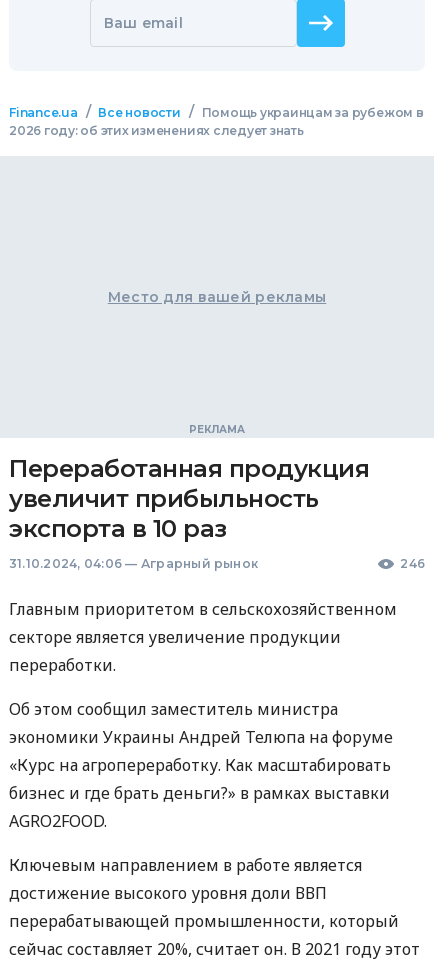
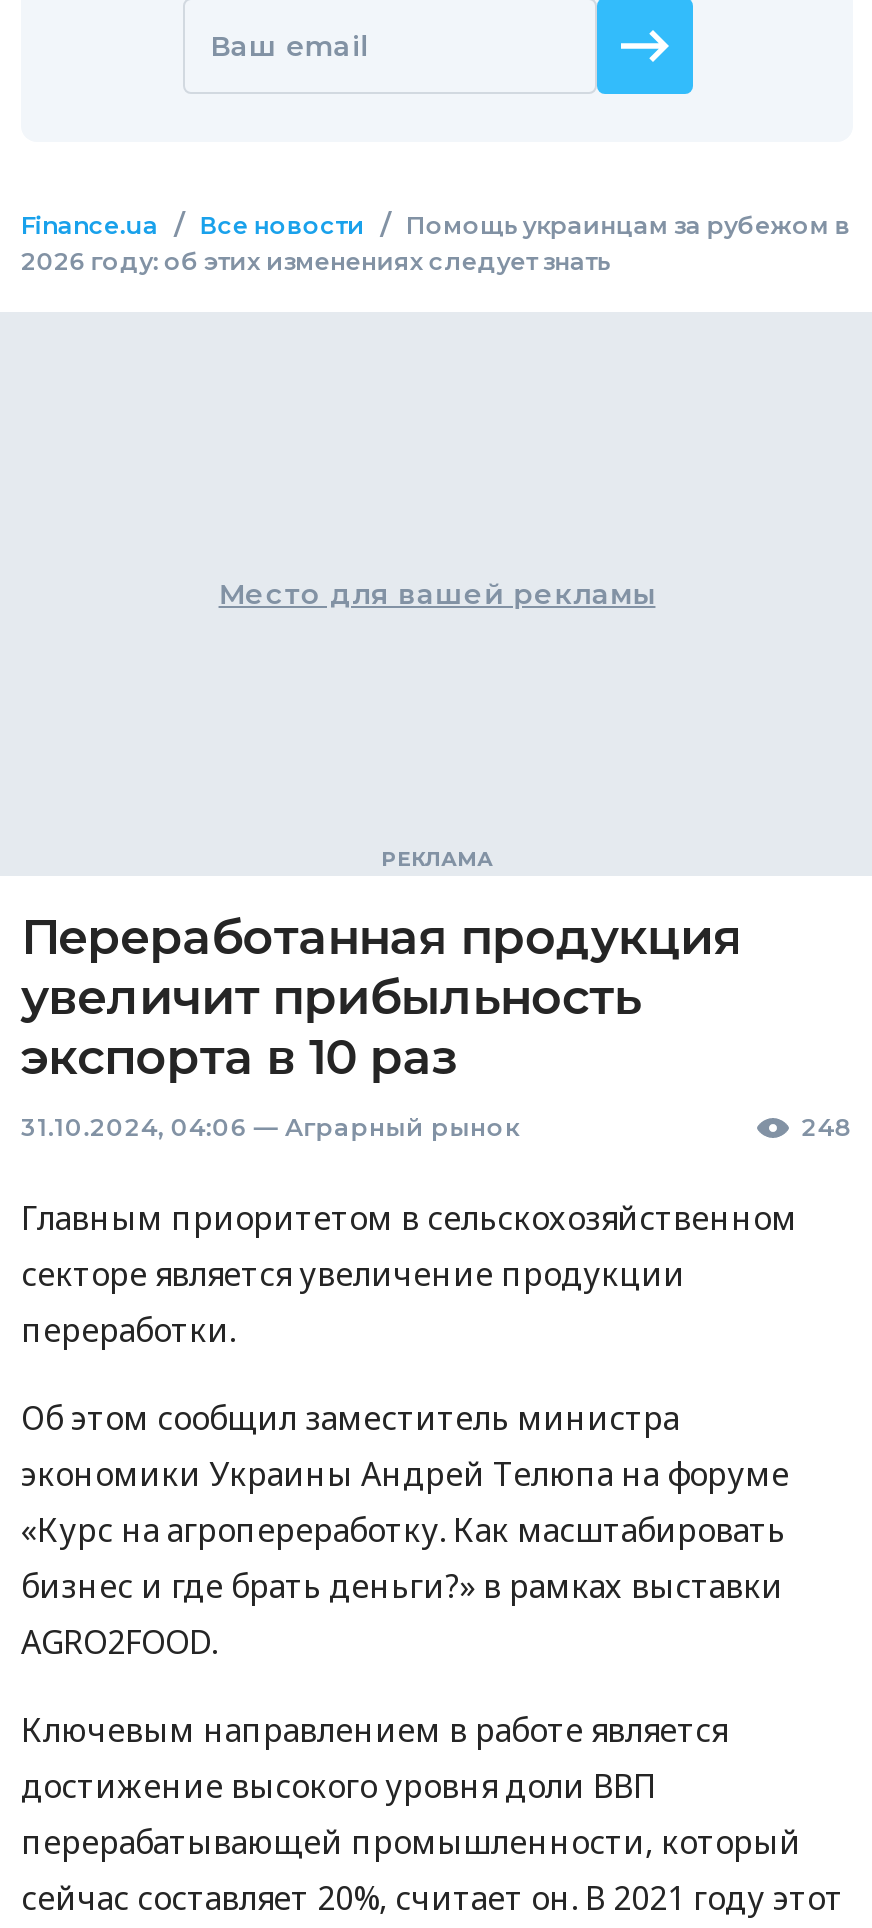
- 246
+ 248
